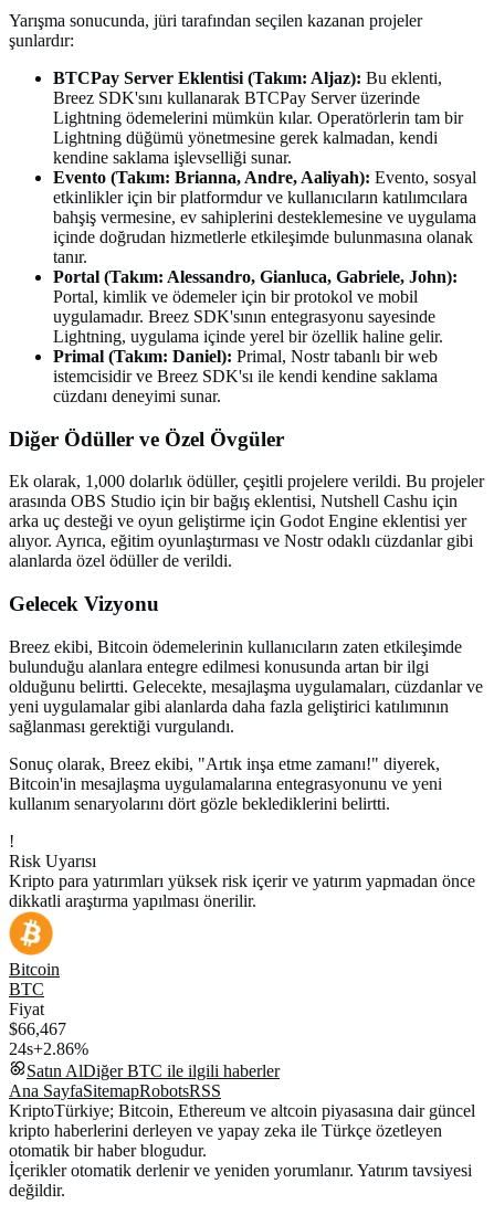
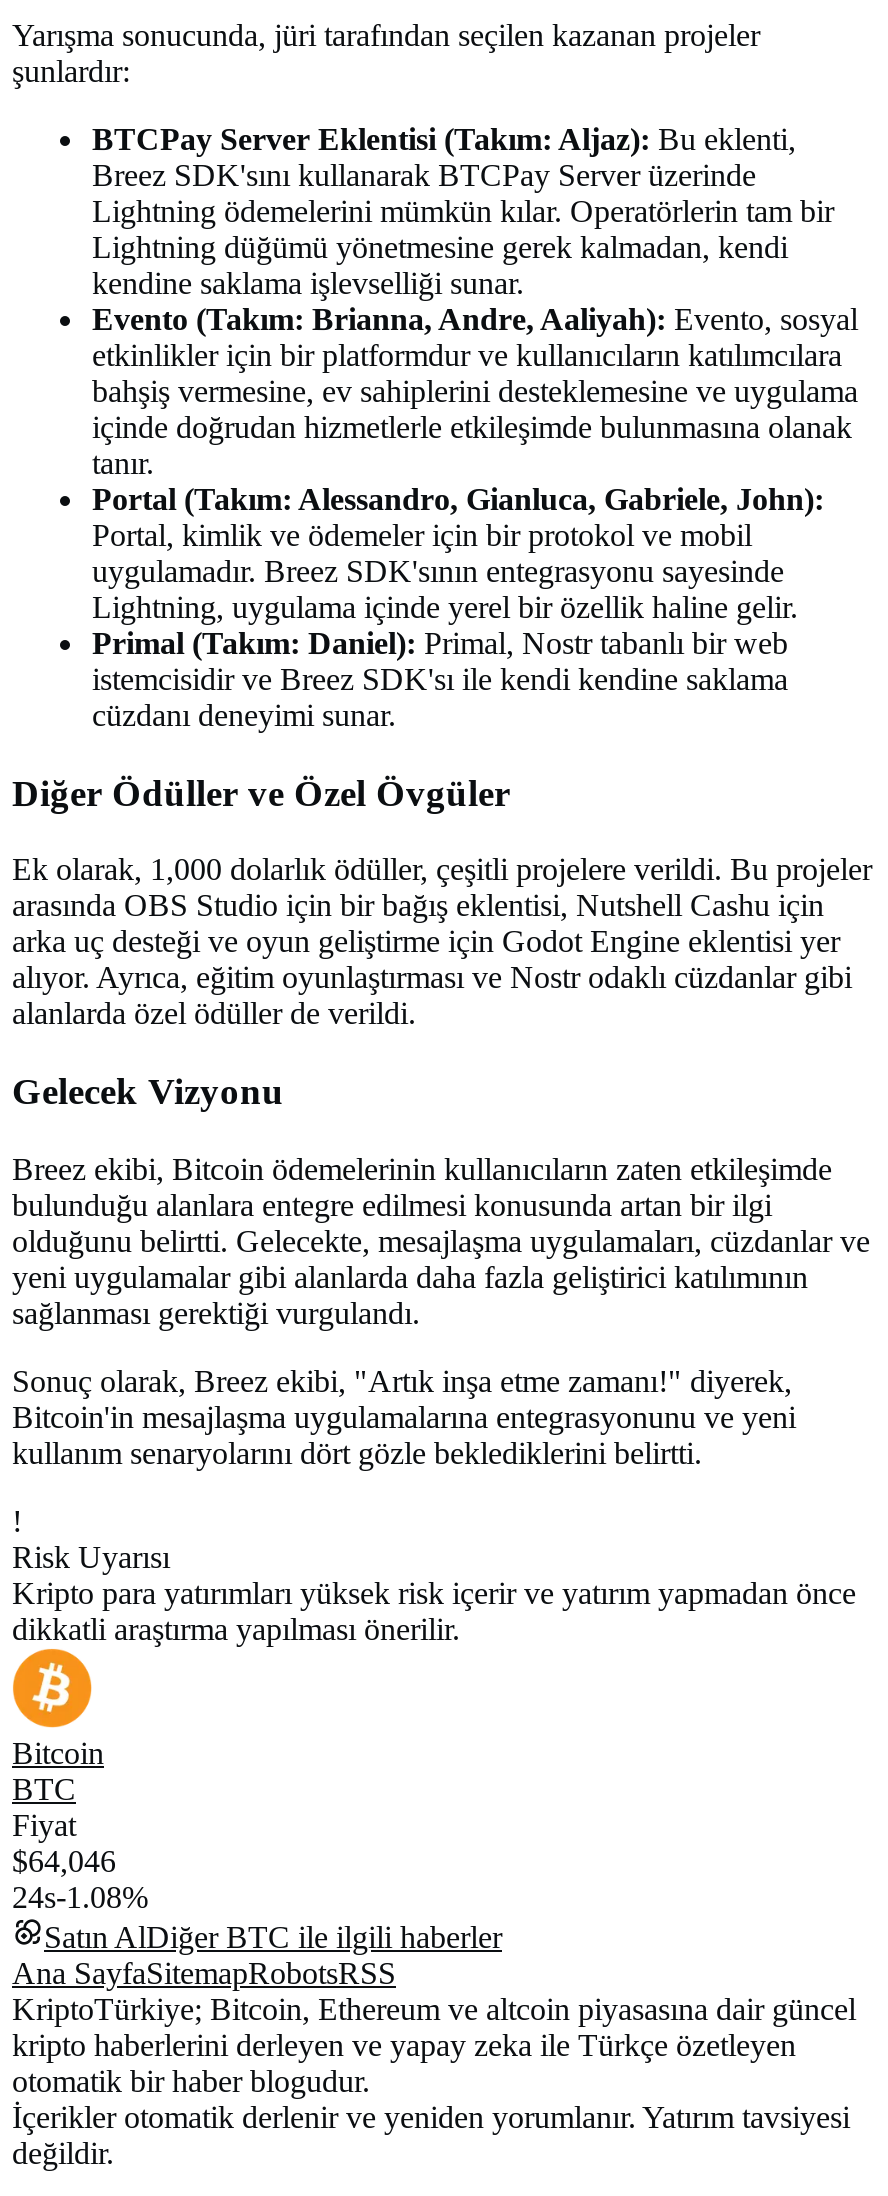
- $66,467
+ $64,046

- 24s+2.86%
+ 24s-1.08%
